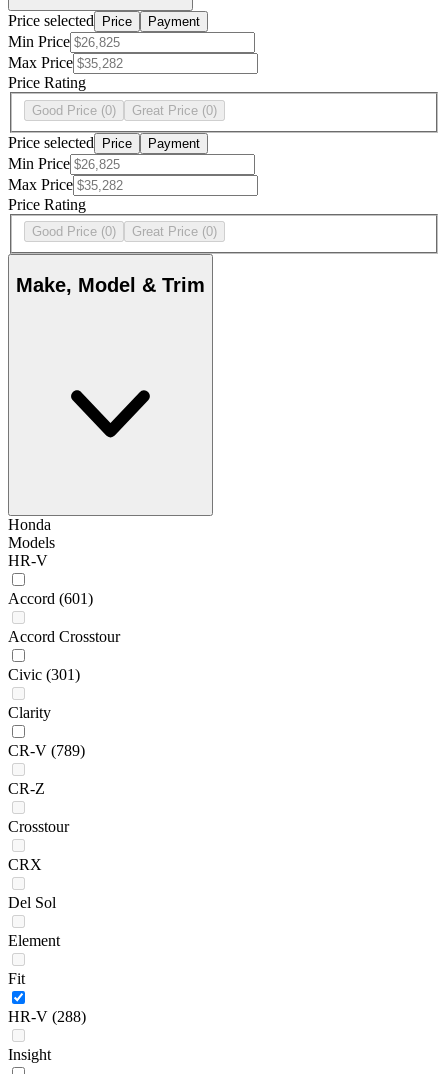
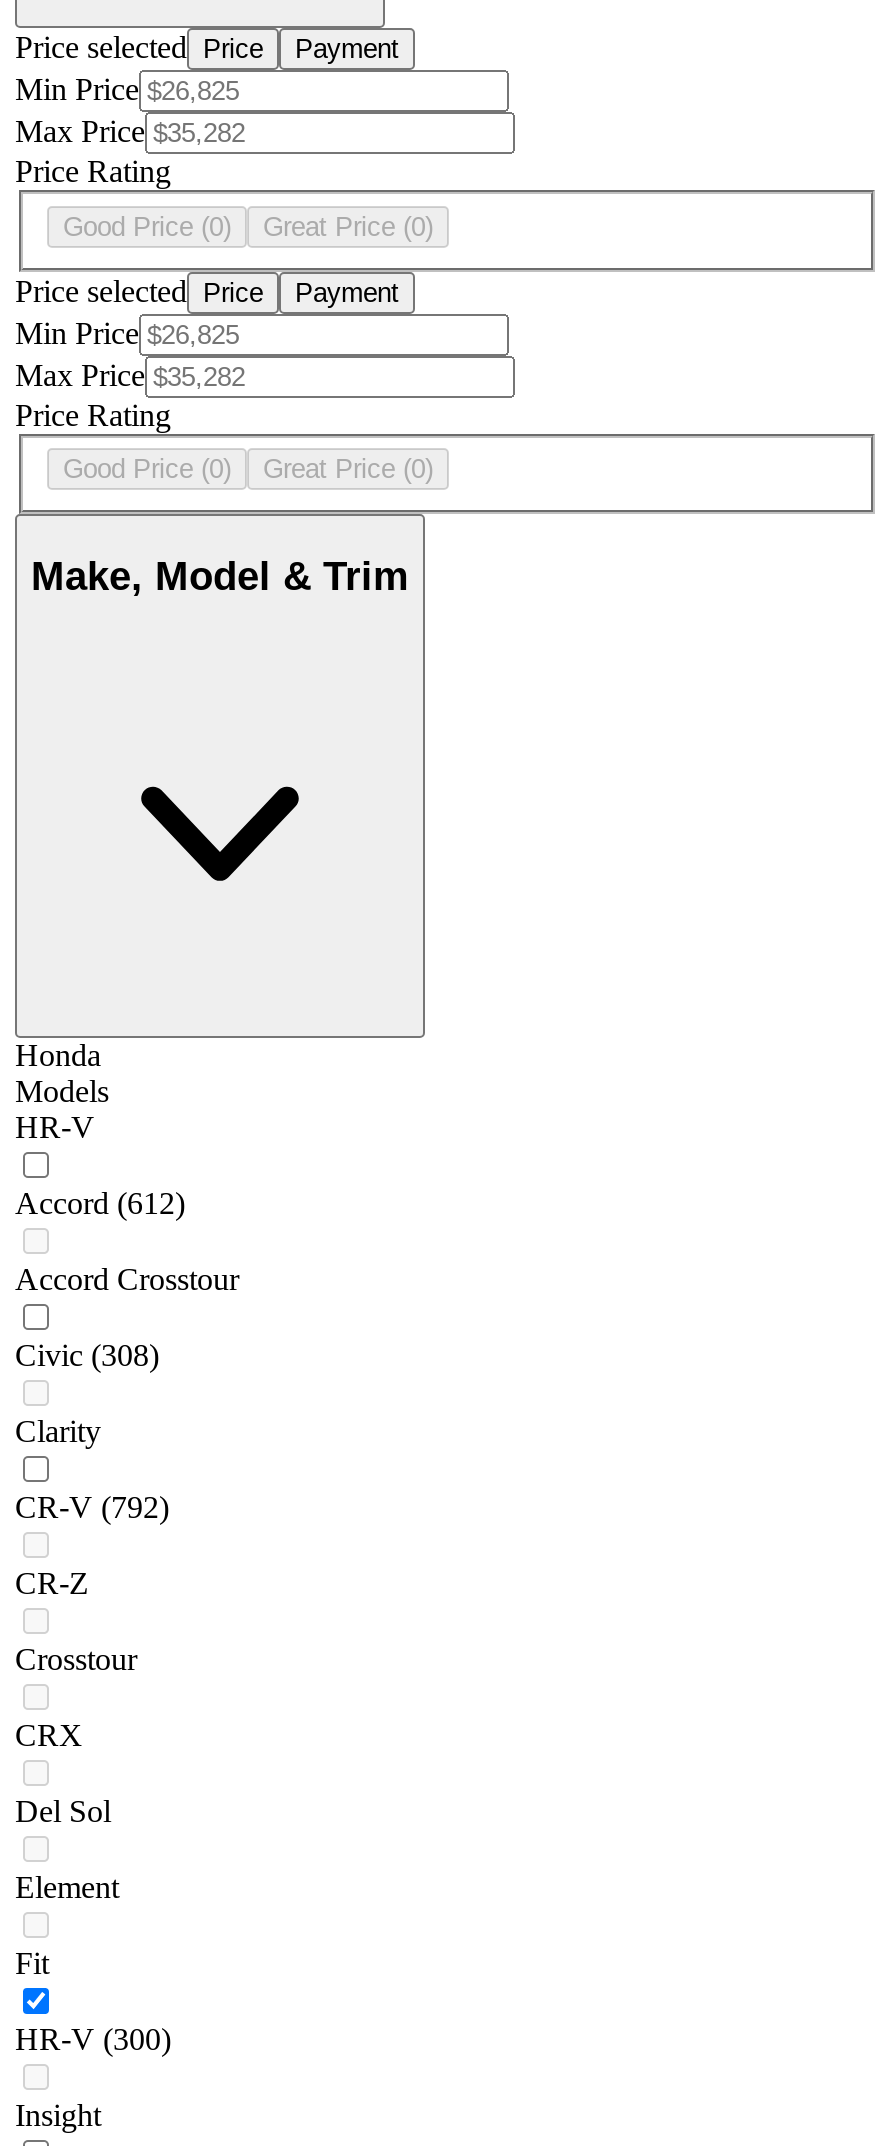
- Accord (601)
+ Accord (612)

- Civic (301)
+ Civic (308)

- CR-V (789)
+ CR-V (792)

- HR-V (288)
+ HR-V (300)
